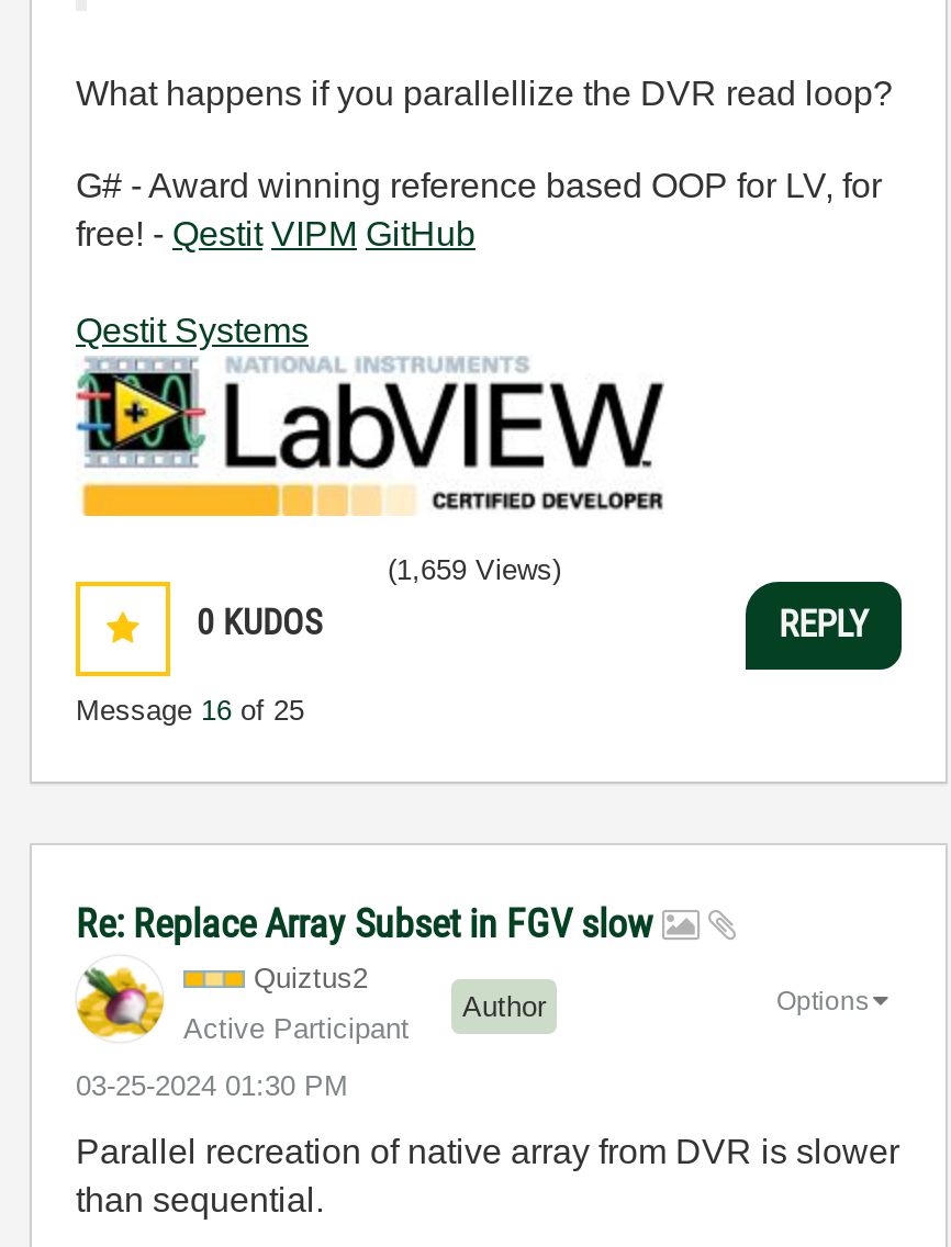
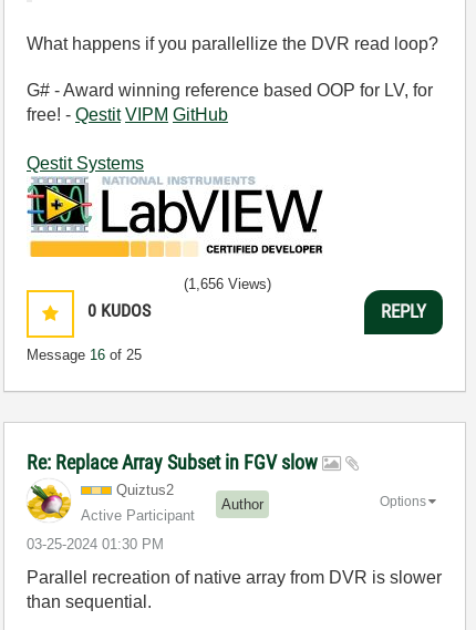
- (1,659 Views)
+ (1,656 Views)
